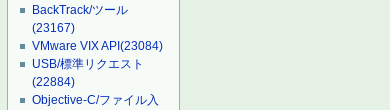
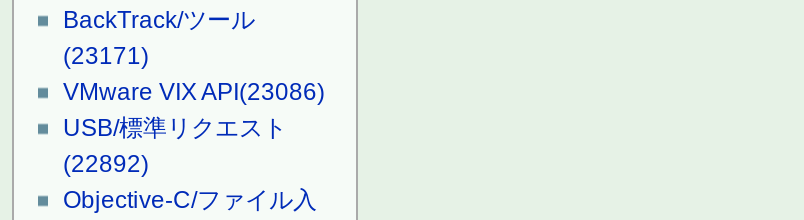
- (23167)
+ (23171)

- VMware VIX API(23084)
+ VMware VIX API(23086)

- (22884)
+ (22892)
